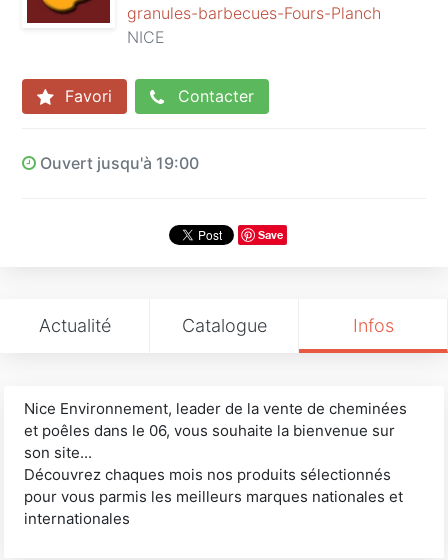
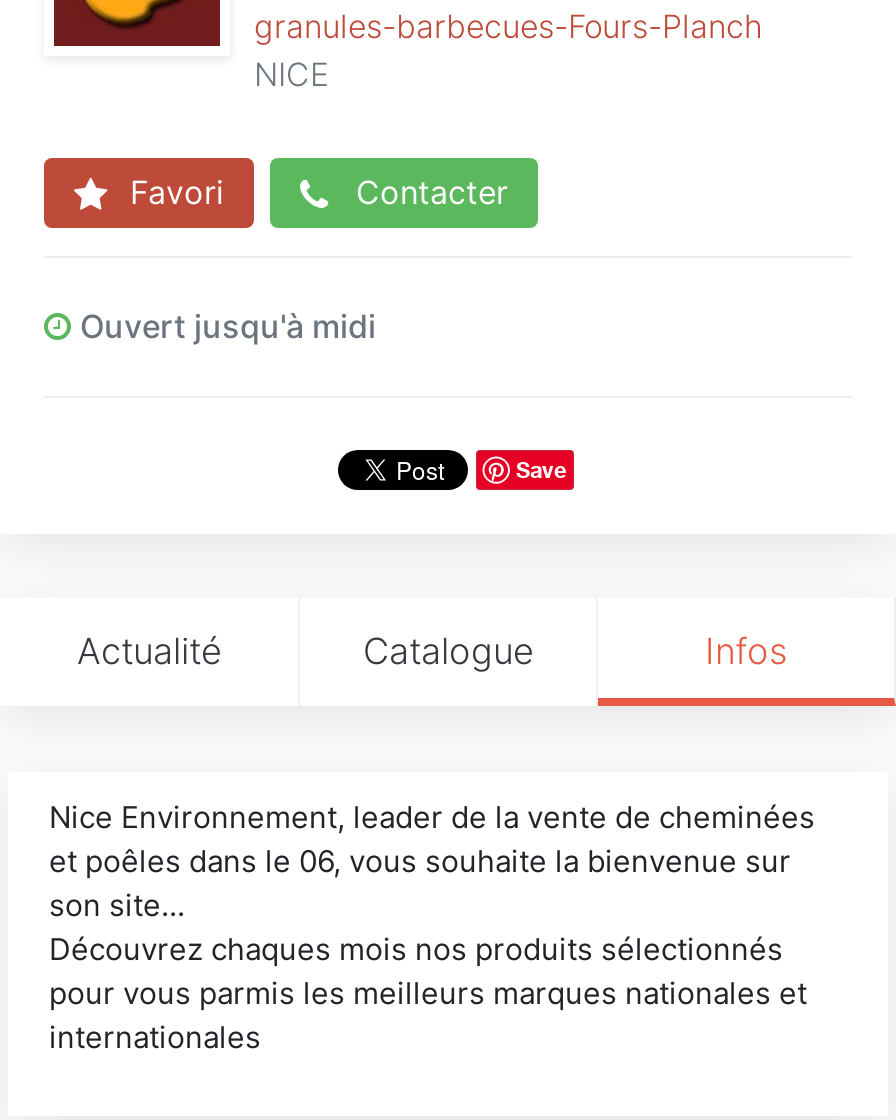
- Ouvert jusqu'à 19:00
+ Ouvert jusqu'à midi
